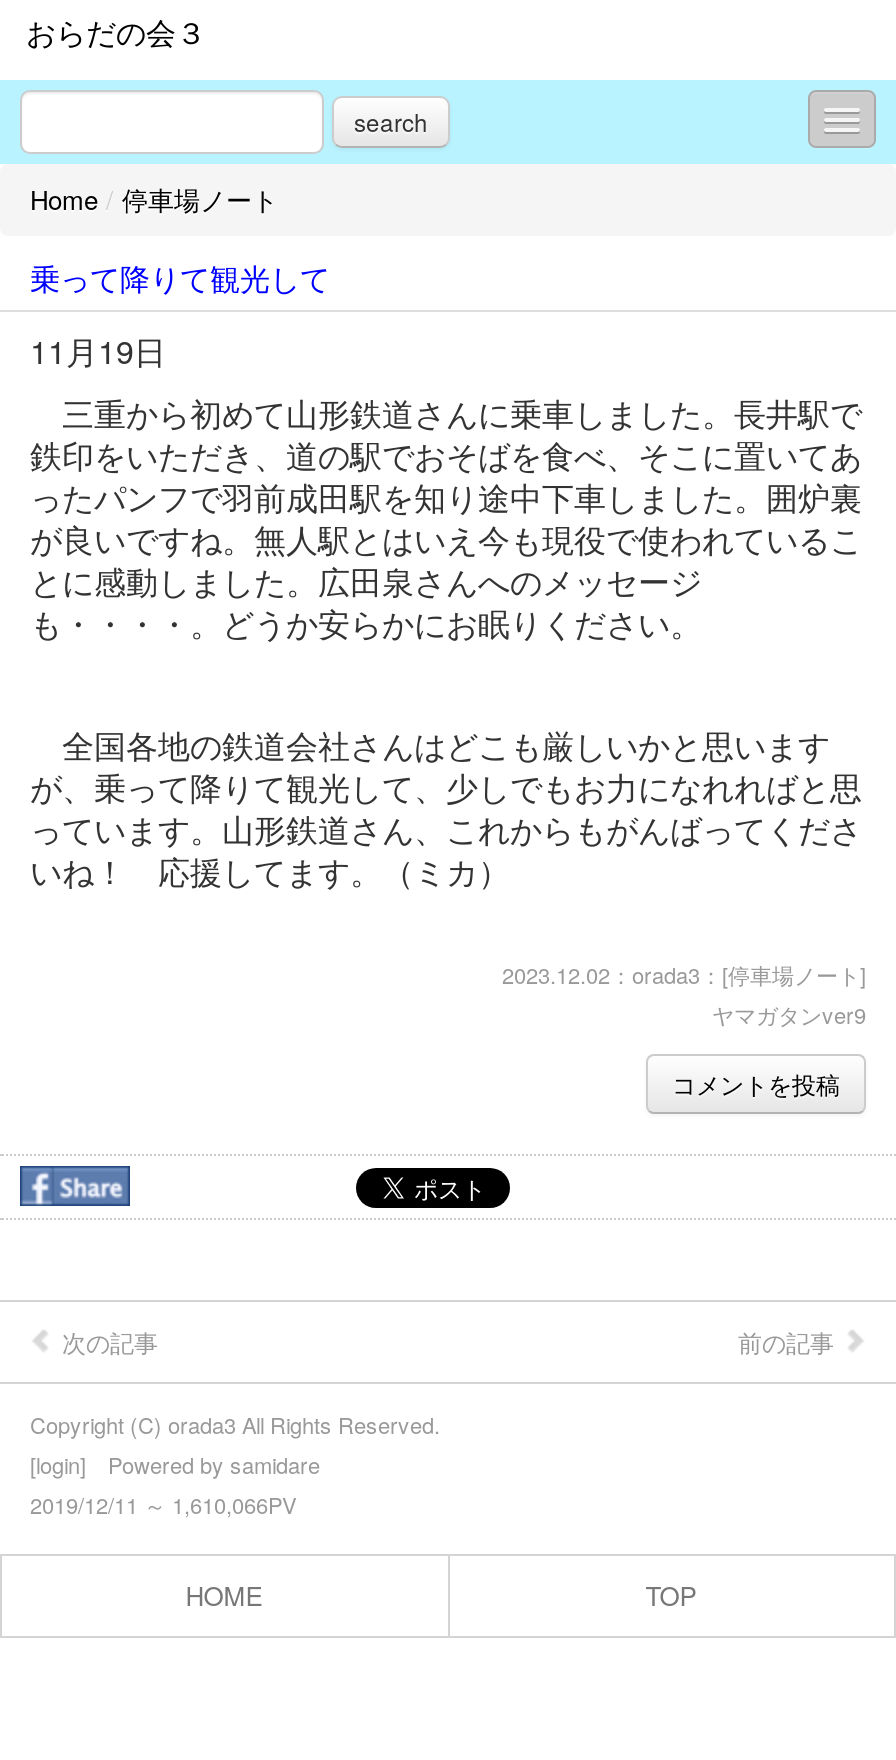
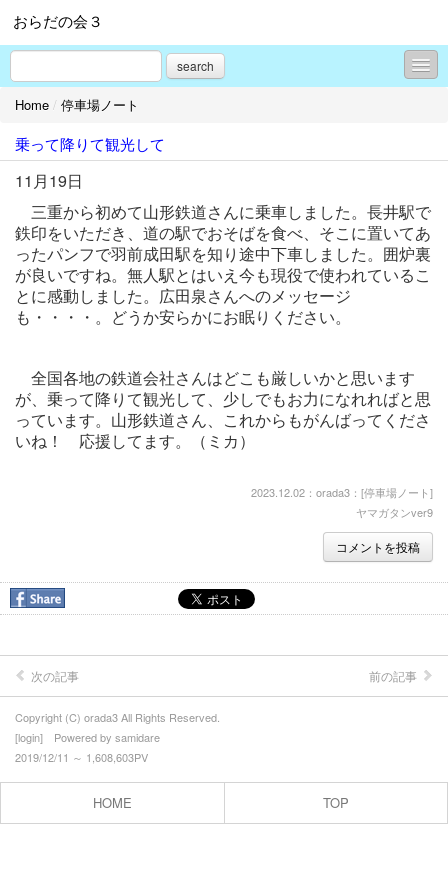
- 2019/12/11 ～ 1,610,066PV
+ 2019/12/11 ～ 1,608,603PV
